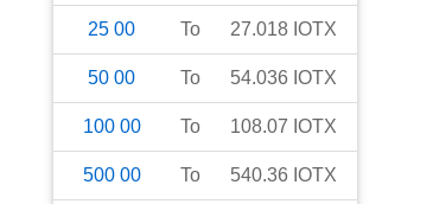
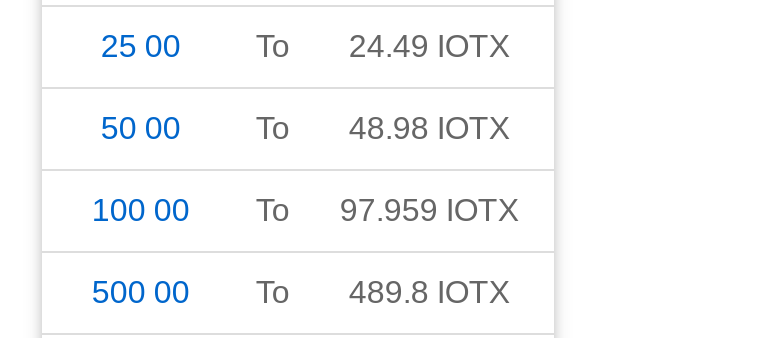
- To 27.018 IOTX
+ To 24.49 IOTX

- To 54.036 IOTX
+ To 48.98 IOTX

- 100 00 To 108.07 IOTX
+ 100 00 To 97.959 IOTX

- 500 00 To 540.36 IOTX
+ 500 00 To 489.8 IOTX
